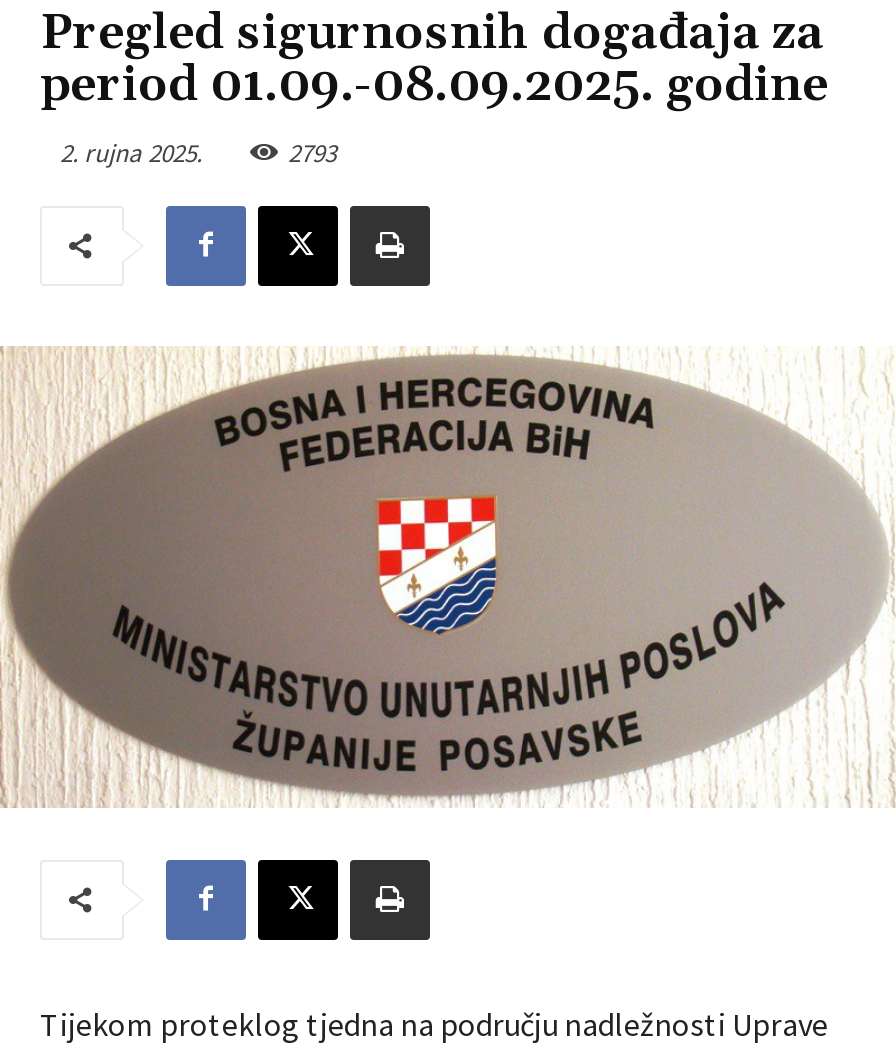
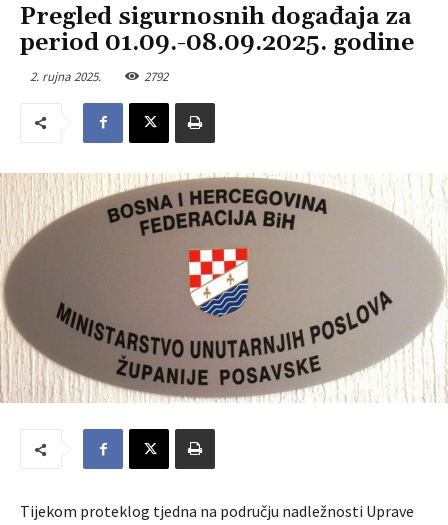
- 2793
+ 2792
